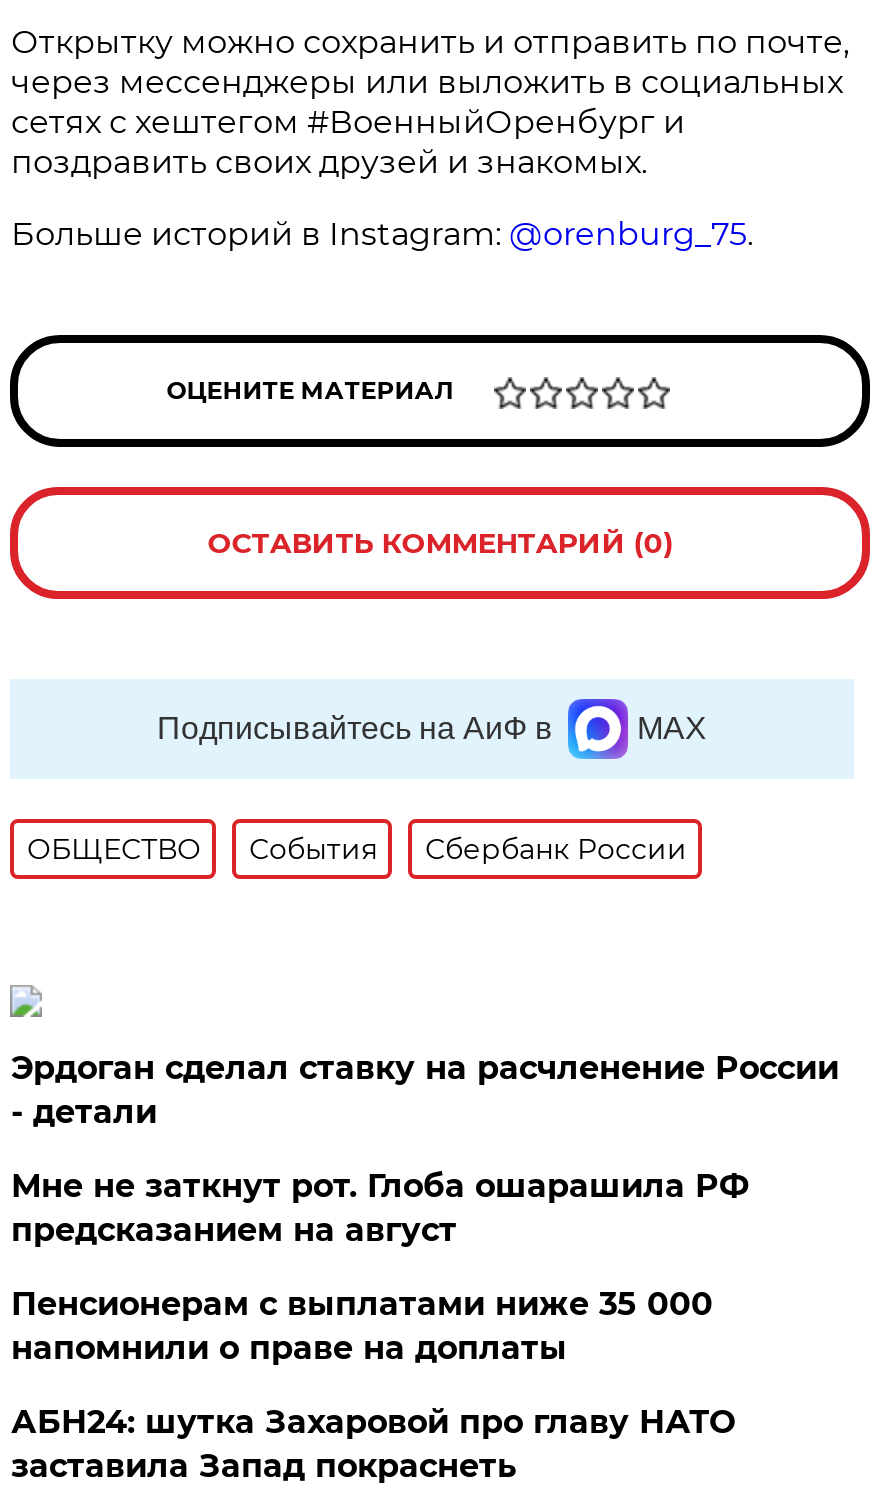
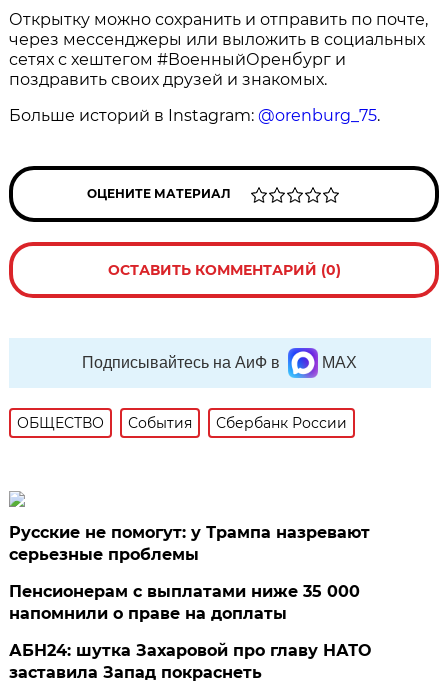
- Эрдоган сделал ставку на расчленение России
- - детали
- Мне не заткнут рот. Глоба ошарашила РФ
- предсказанием на август
+ Русские не помогут: у Трампа назревают
+ серьезные проблемы
